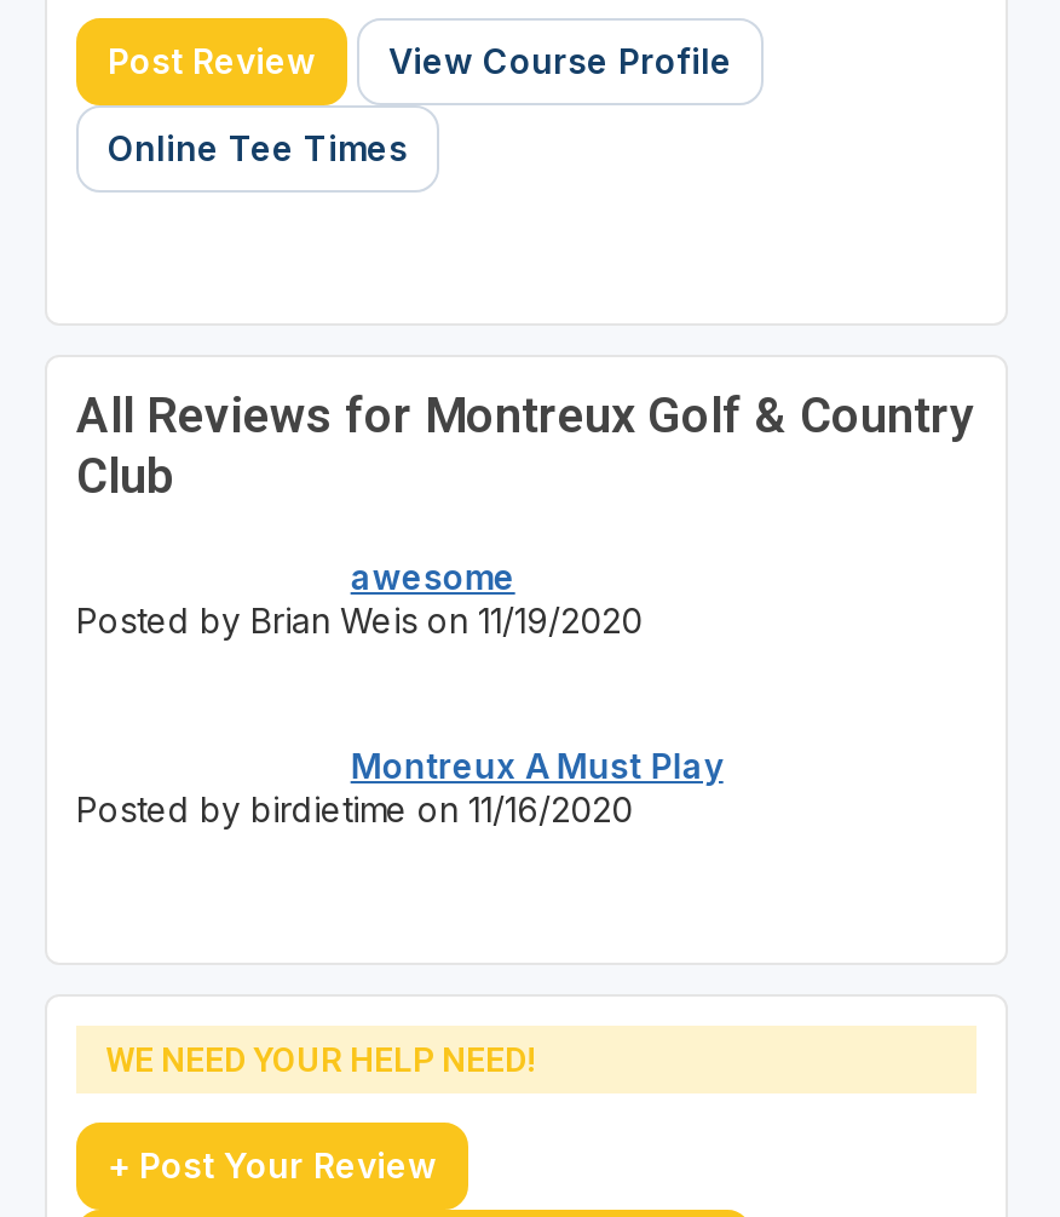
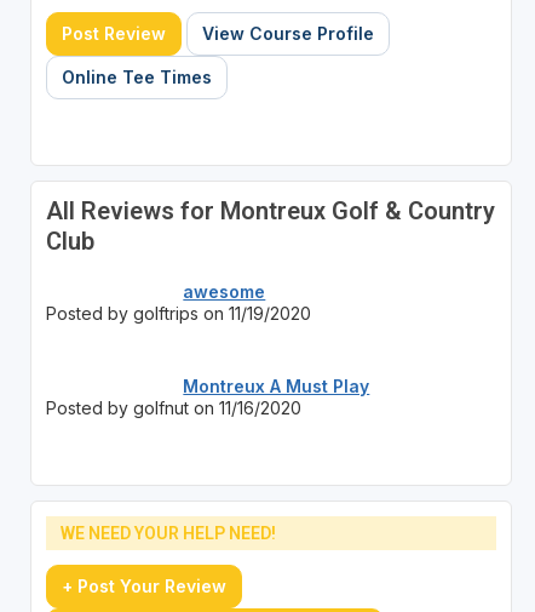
- Posted by Brian Weis on 11/19/2020
+ Posted by golftrips on 11/19/2020

- Posted by birdietime on 11/16/2020
+ Posted by golfnut on 11/16/2020
